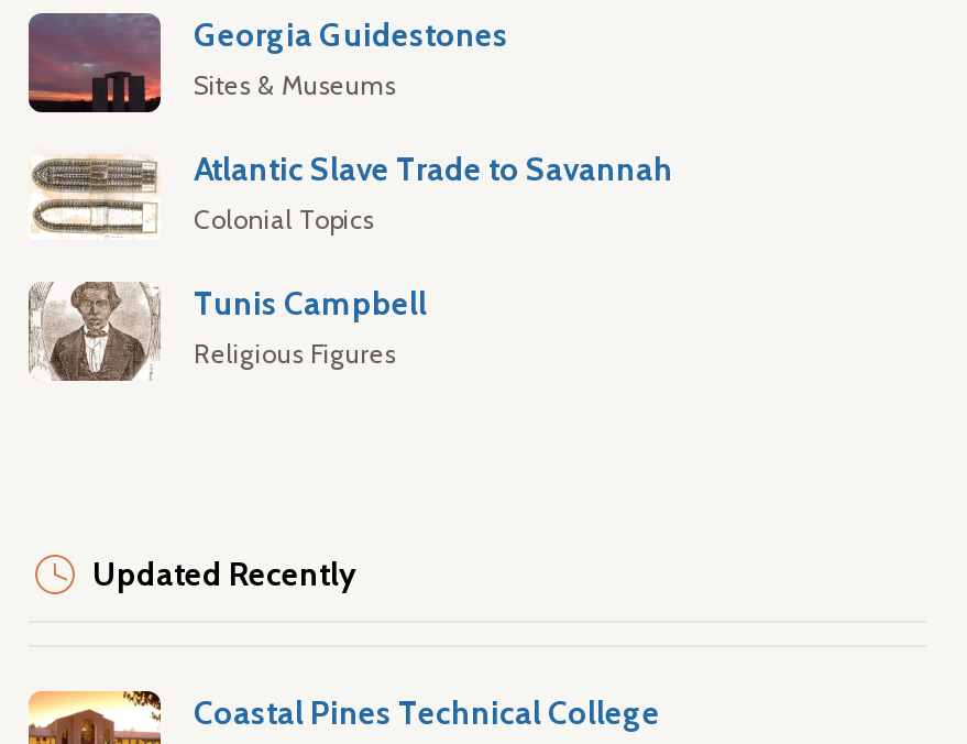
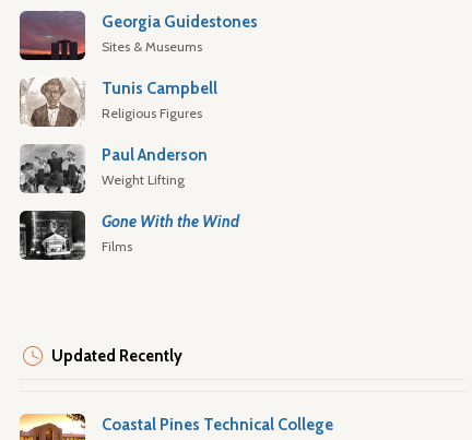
- [image]
+ [image]

- Atlantic Slave Trade to Savannah
- Colonial Topics

- [image]
+ [image]

moved up: Tunis Campbell | Religious Figures

+ Paul Anderson
+ Weight Lifting
+ Gone With the Wind
+ Films
